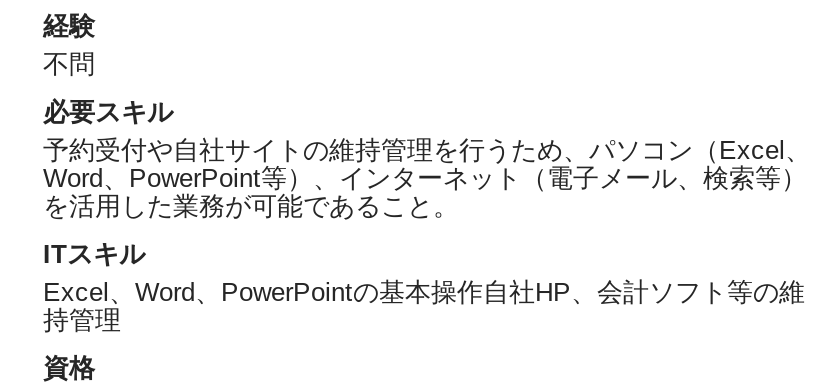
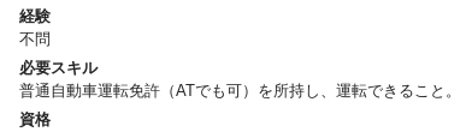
- 予約受付や自社サイトの維持管理を行うため、パソコン（Excel、
- Word、PowerPoint等）、インターネット（電子メール、検索等）
- を活用した業務が可能であること。
- ITスキル
- Excel、Word、PowerPointの基本操作自社HP、会計ソフト等の維
- 持管理
+ 普通自動車運転免許（ATでも可）を所持し、運転できること。
